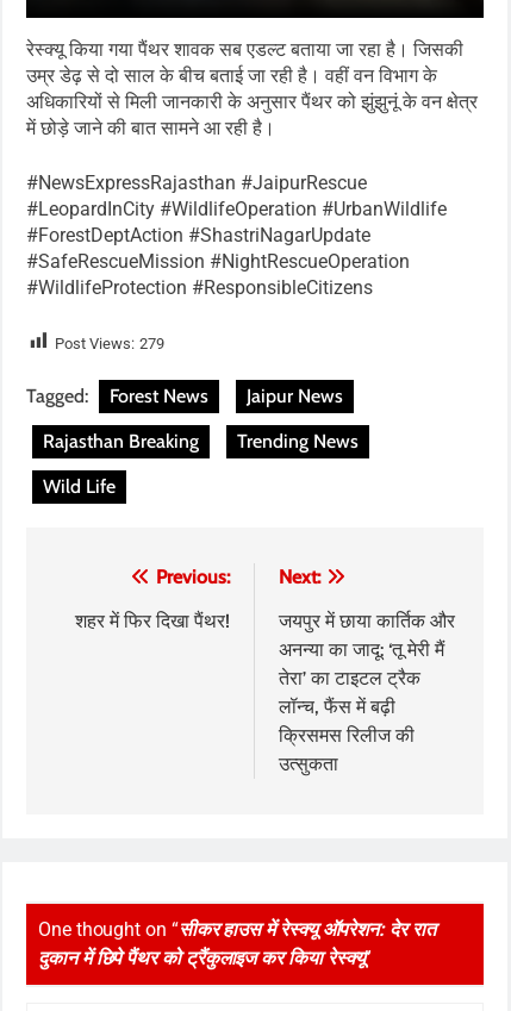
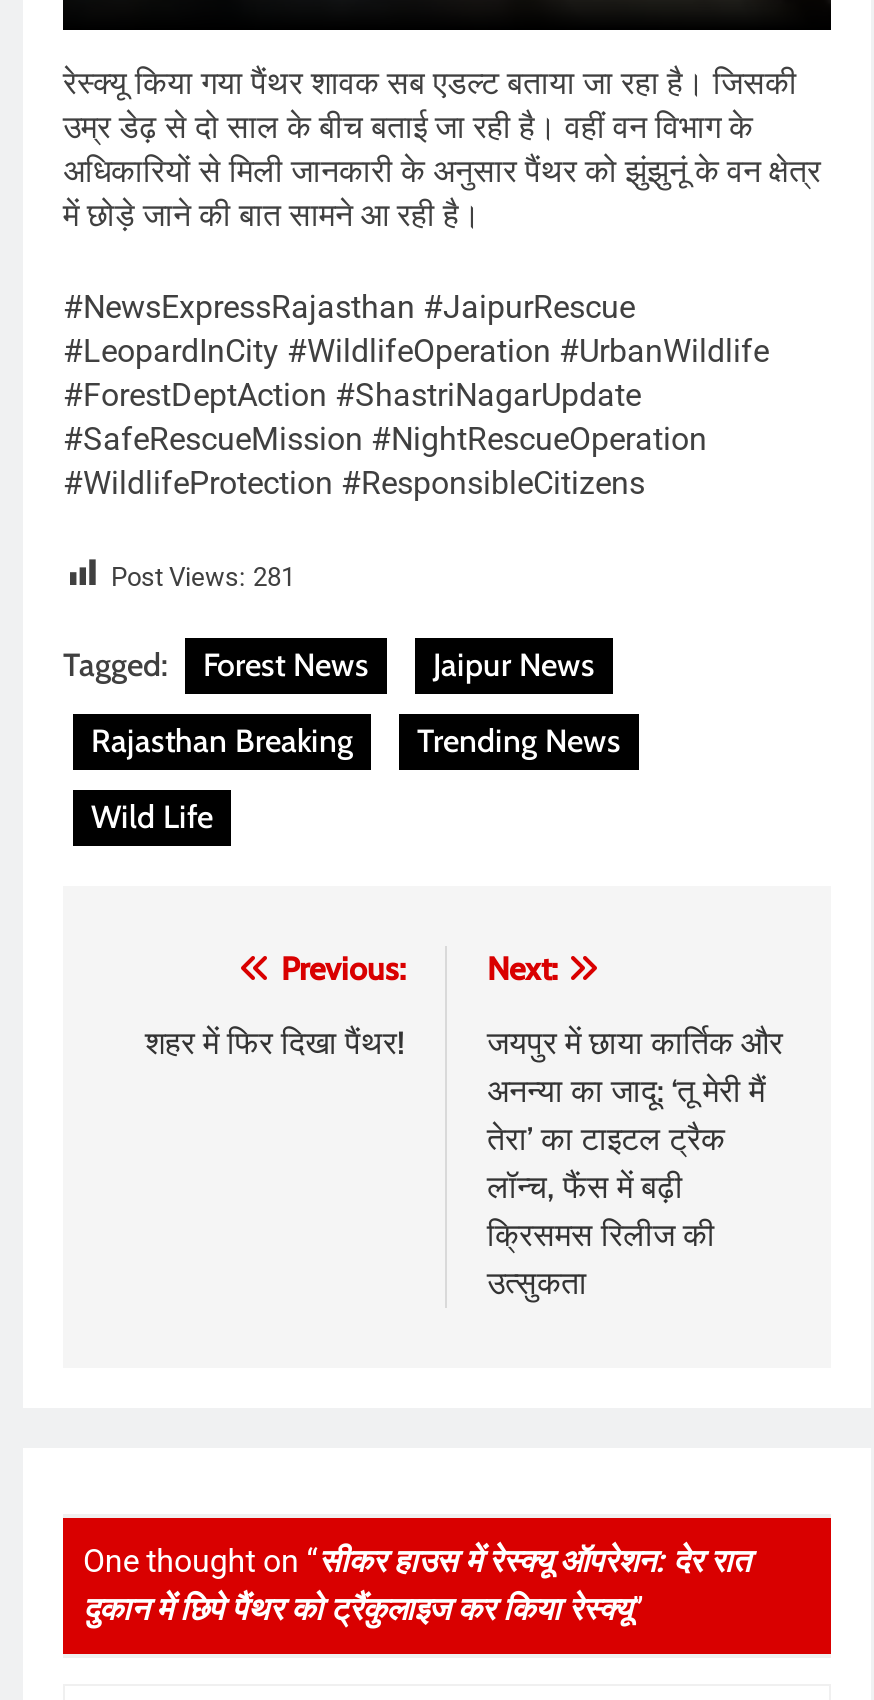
- Post Views: 279
+ Post Views: 281
